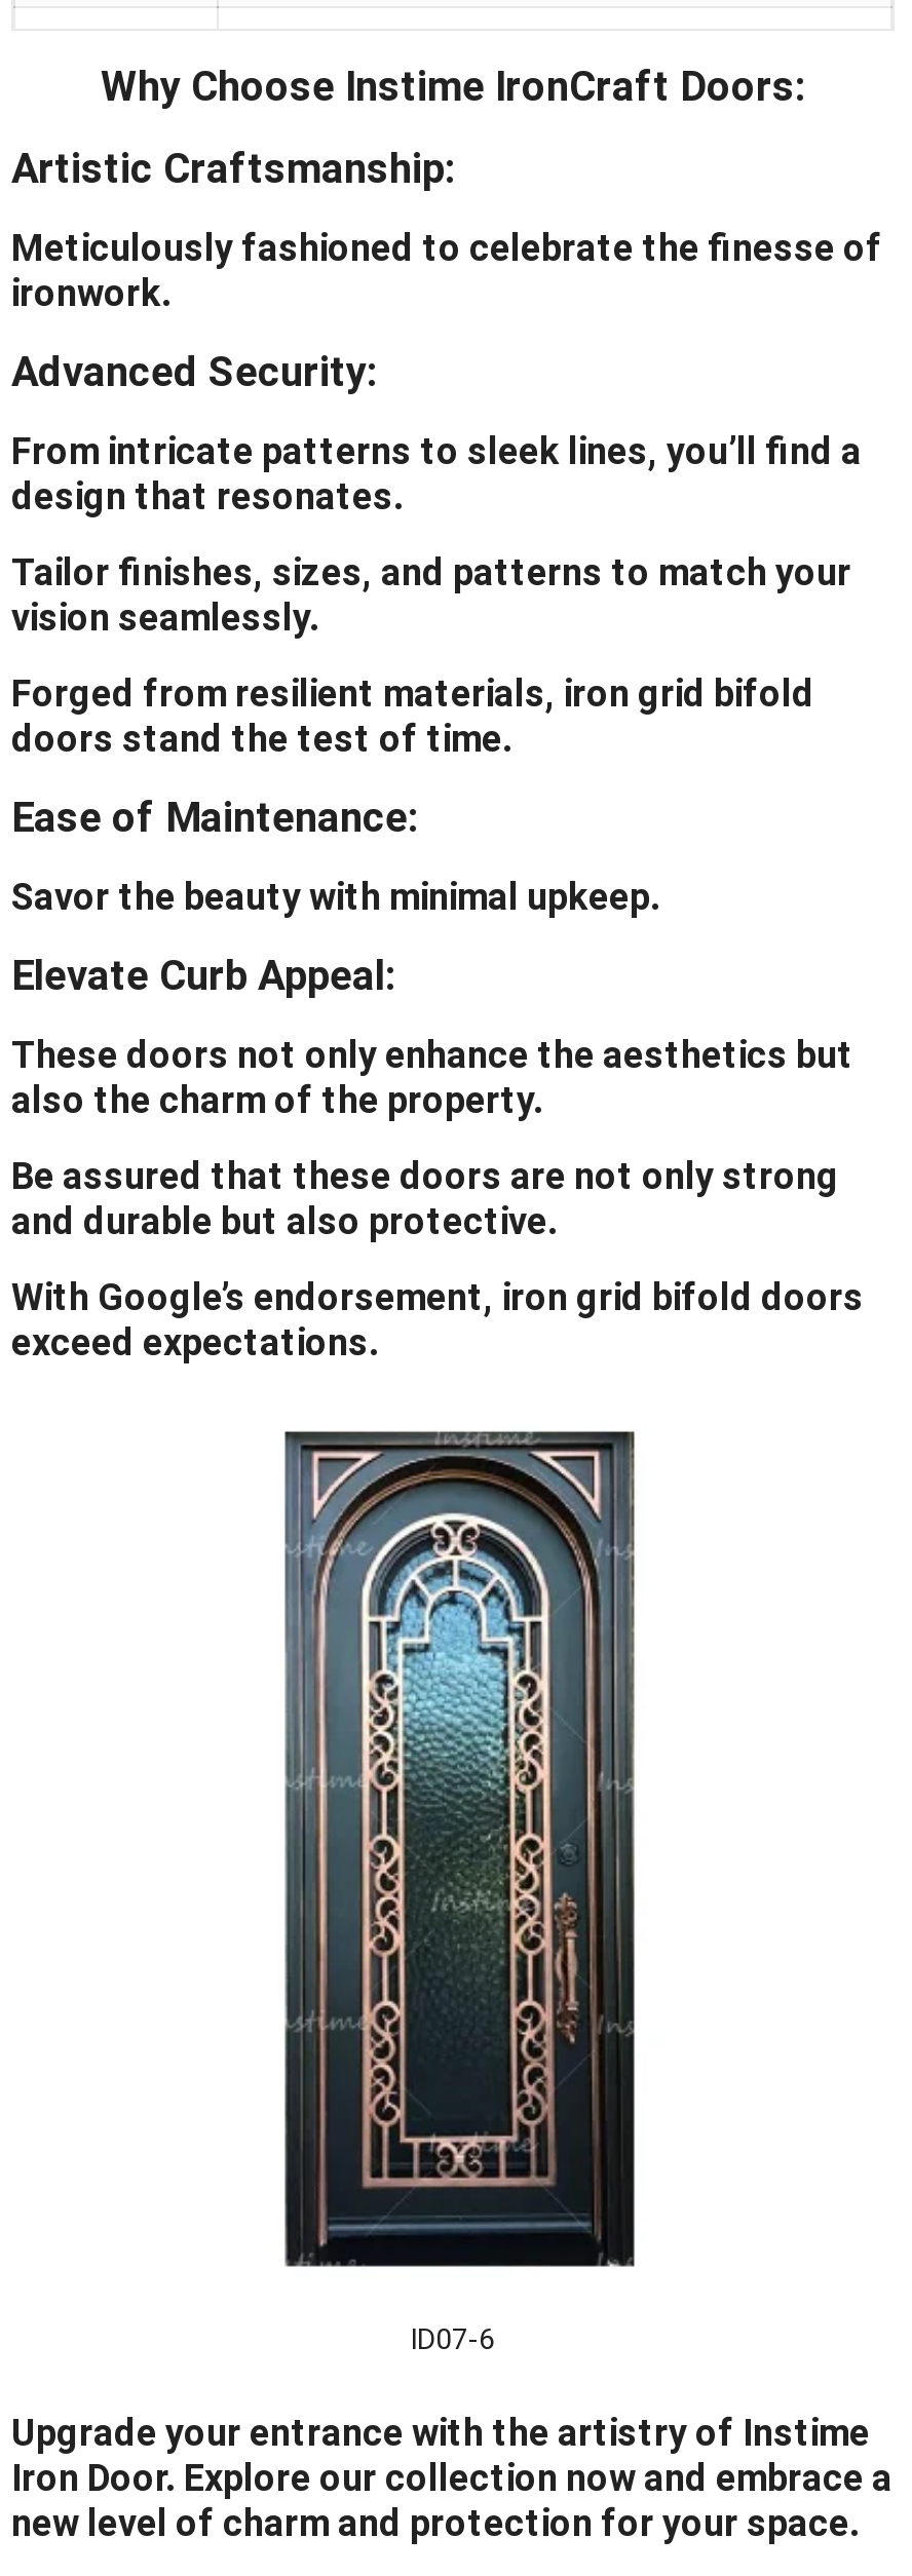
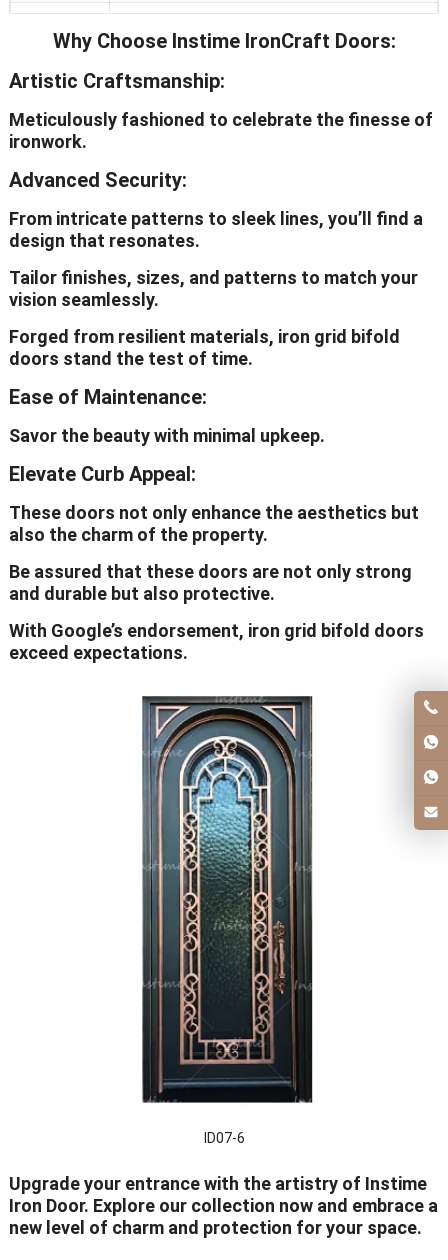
+ [image]
